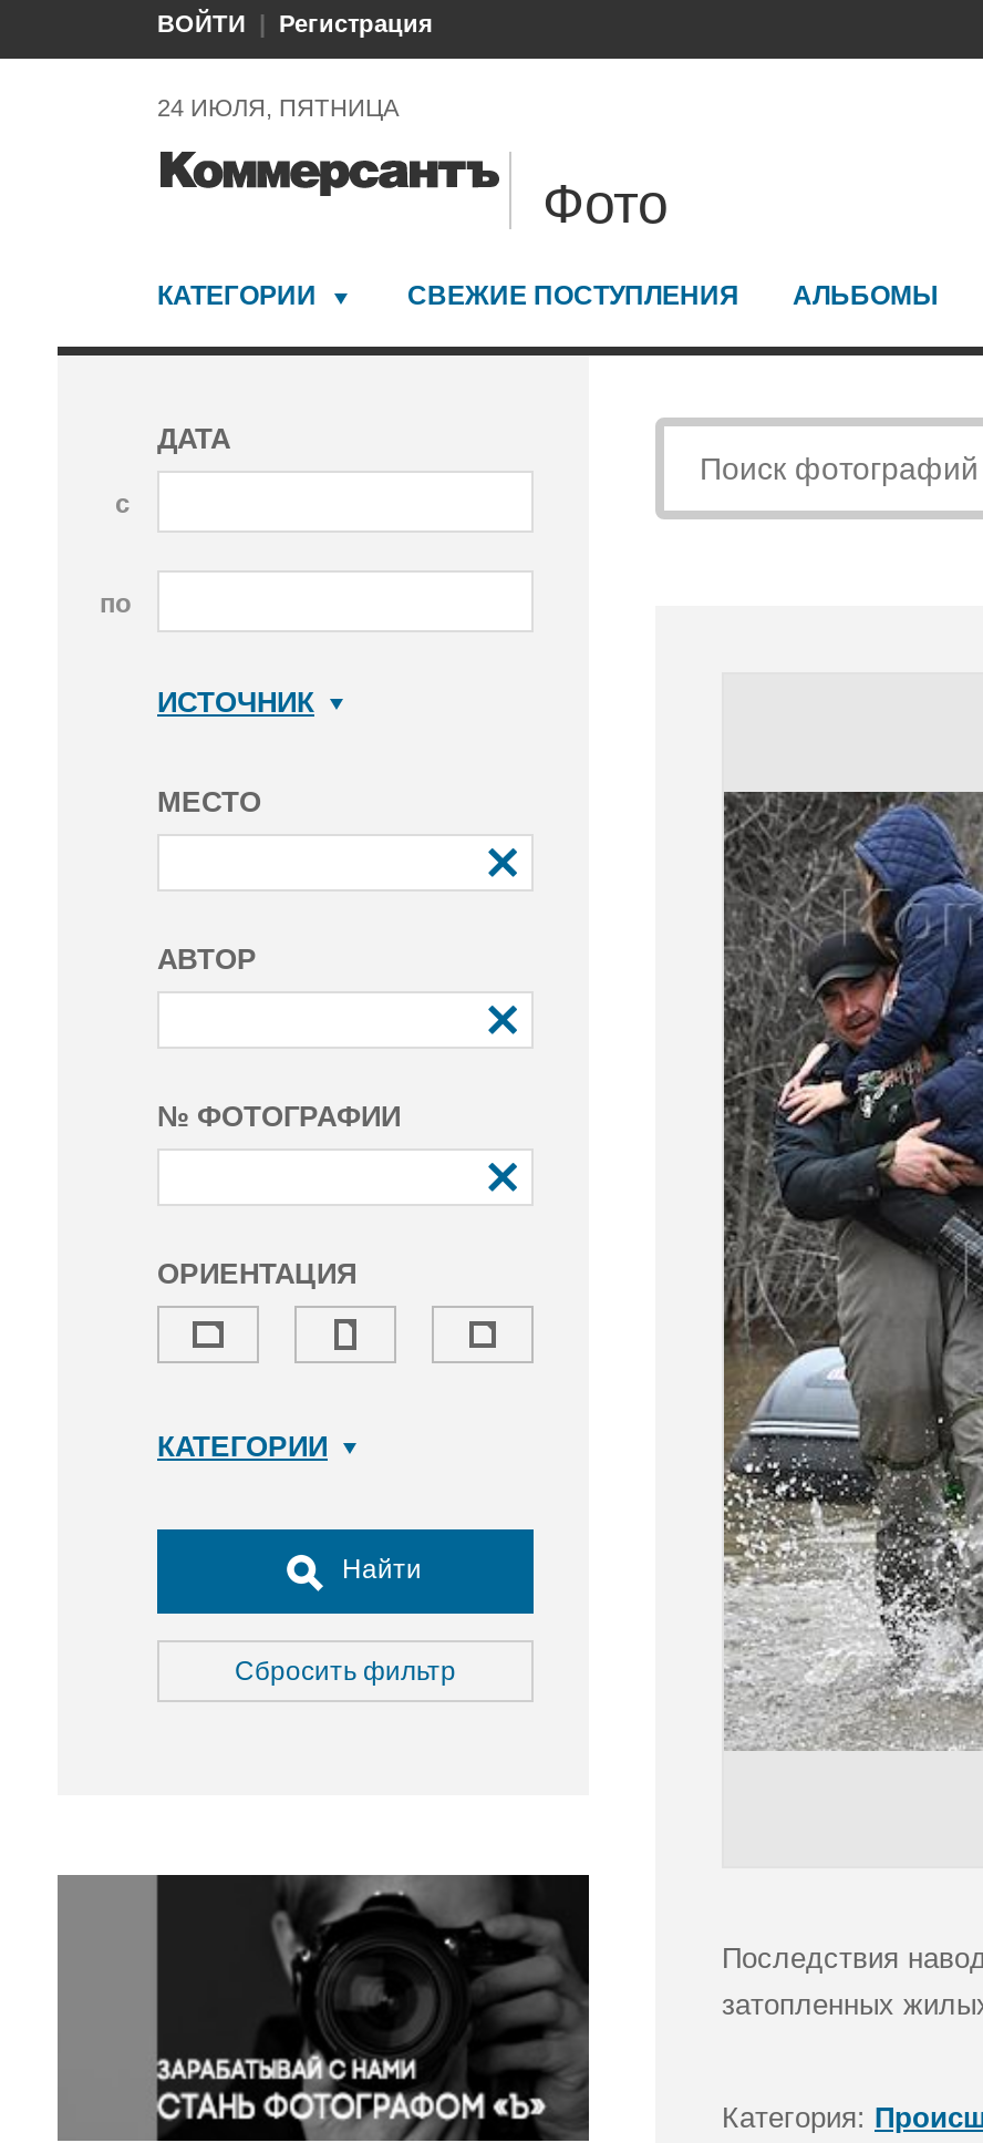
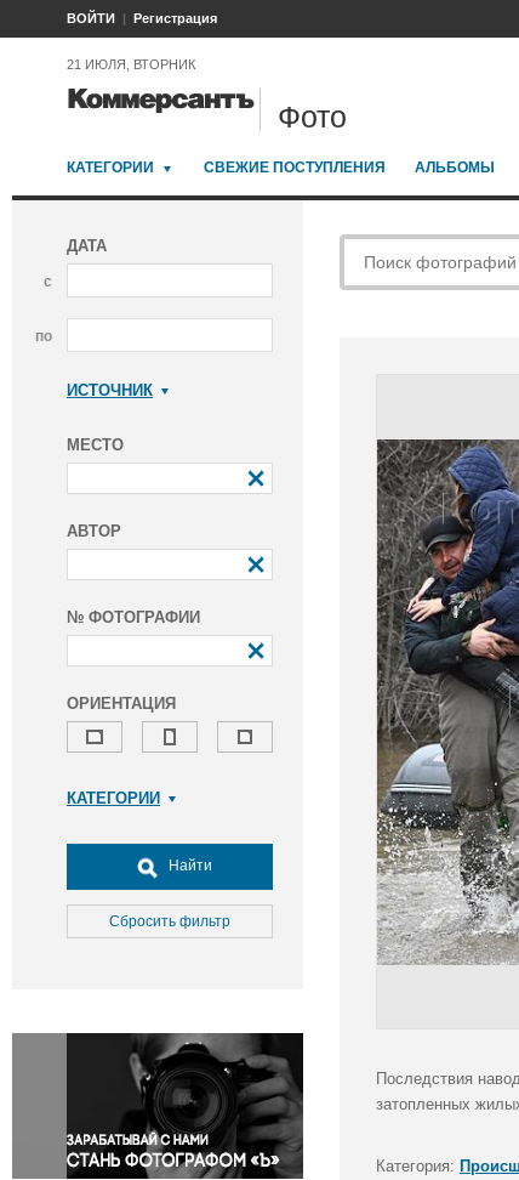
- 24 ИЮЛЯ, ПЯТНИЦА
+ 21 ИЮЛЯ, ВТОРНИК
